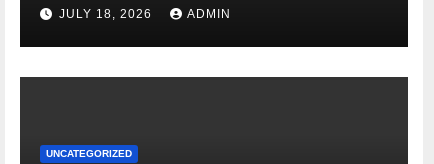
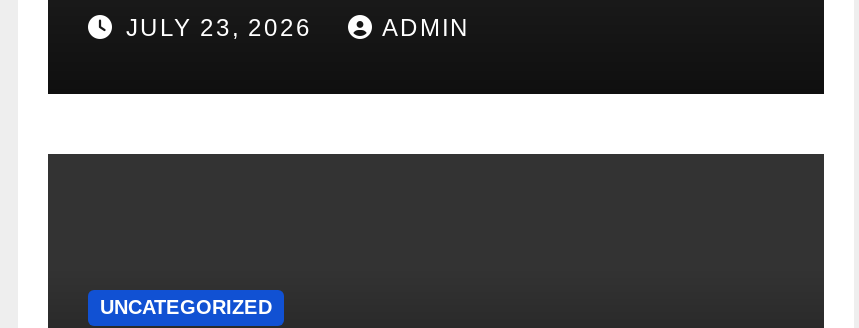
- JULY 18, 2026
+ JULY 23, 2026
